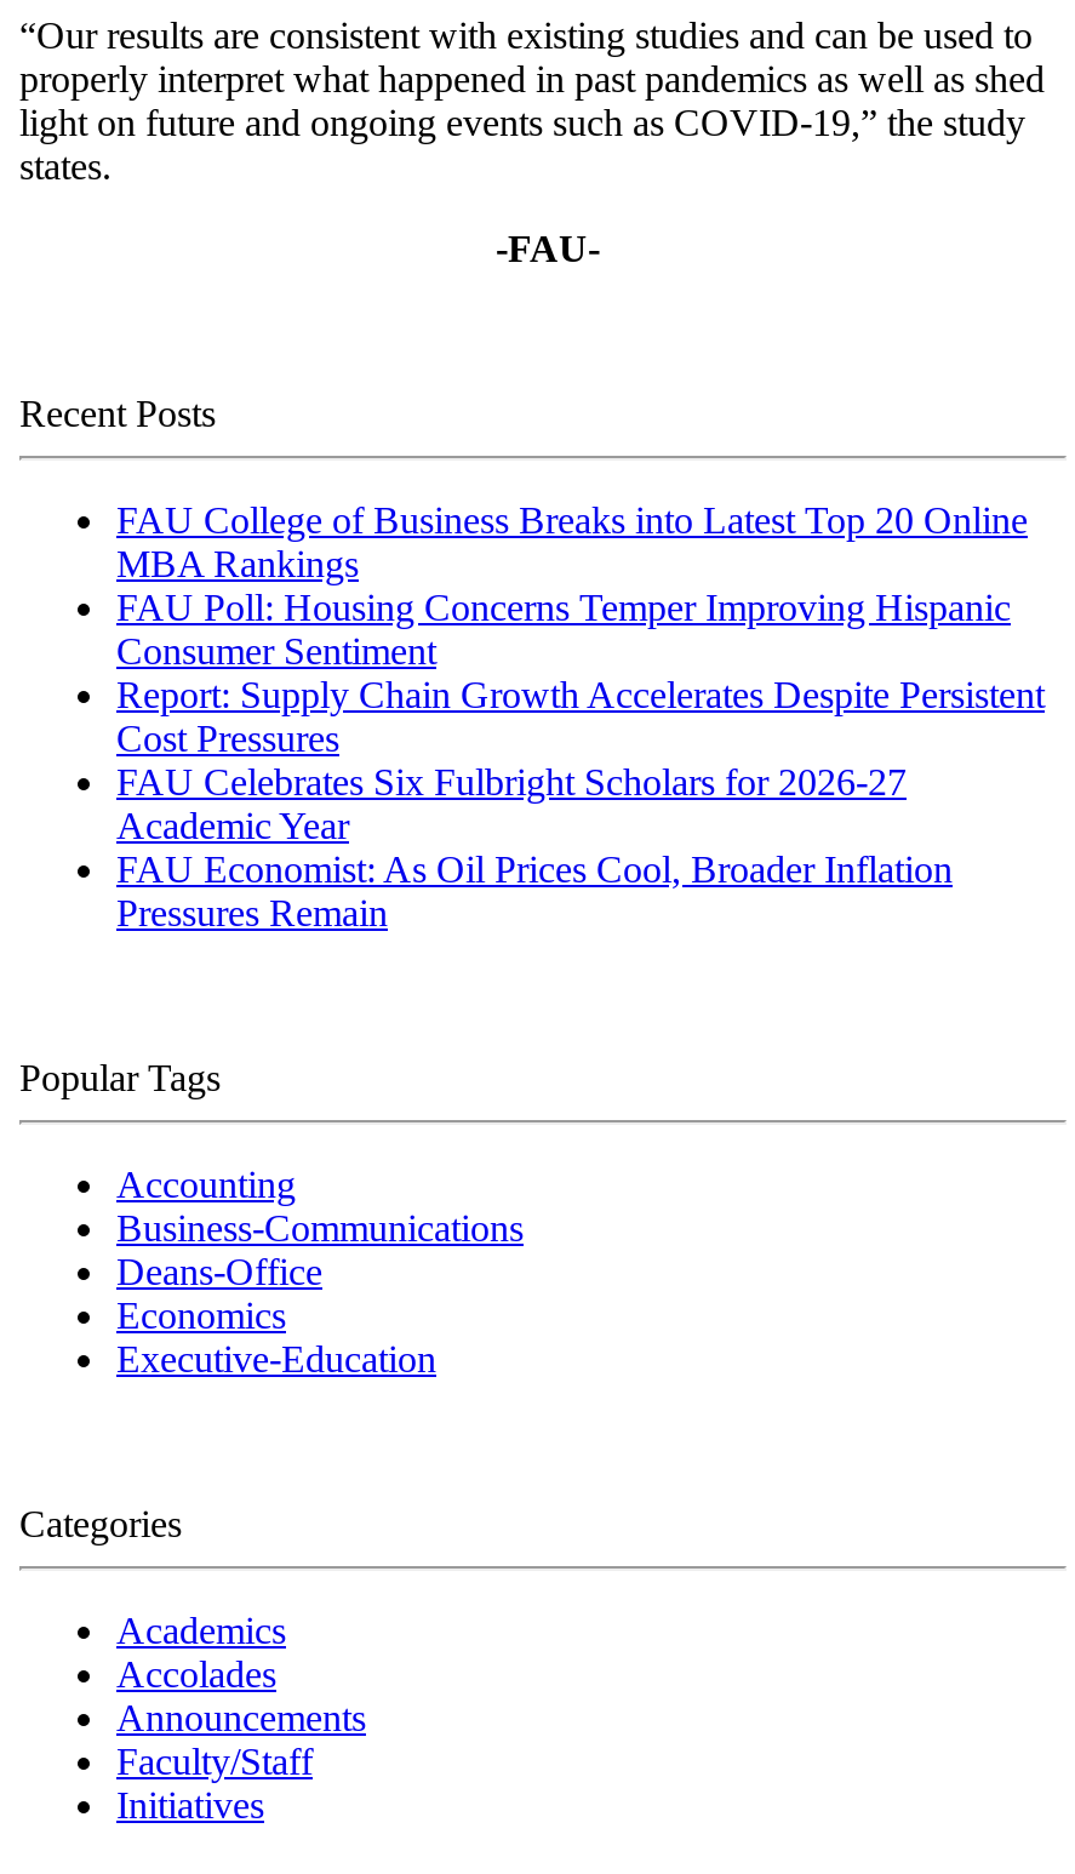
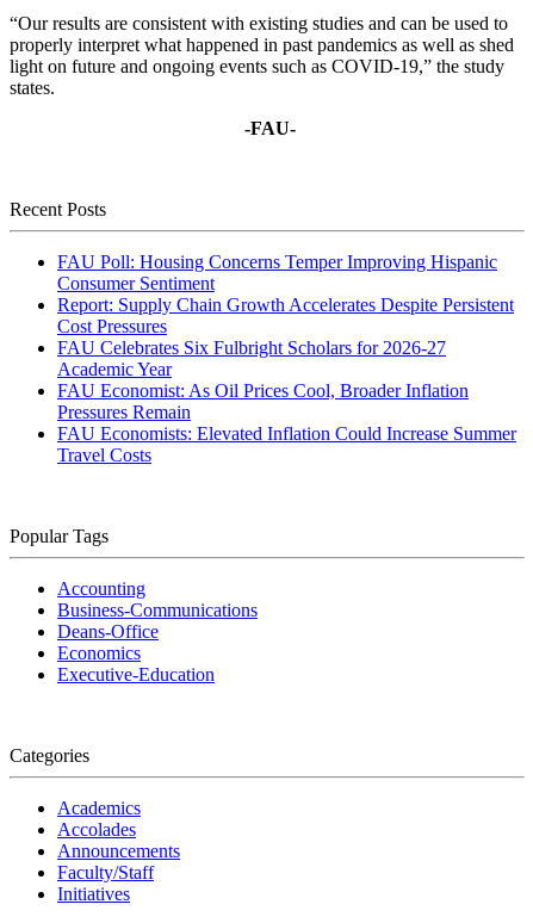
- FAU College of Business Breaks into Latest Top 20 Online
- MBA Rankings

moved up: FAU Poll: Housing Concerns Temper Improving Hispanic | Consumer Sentiment | Report: Supply Chain Growth Accelerates Despite Persistent | Cost Pressures | FAU Celebrates Six Fulbright Scholars for 2026-27 | Academic Year | FAU Economist: As Oil Prices Cool, Broader Inflation | Pressures Remain

+ FAU Economists: Elevated Inflation Could Increase Summer
+ Travel Costs
